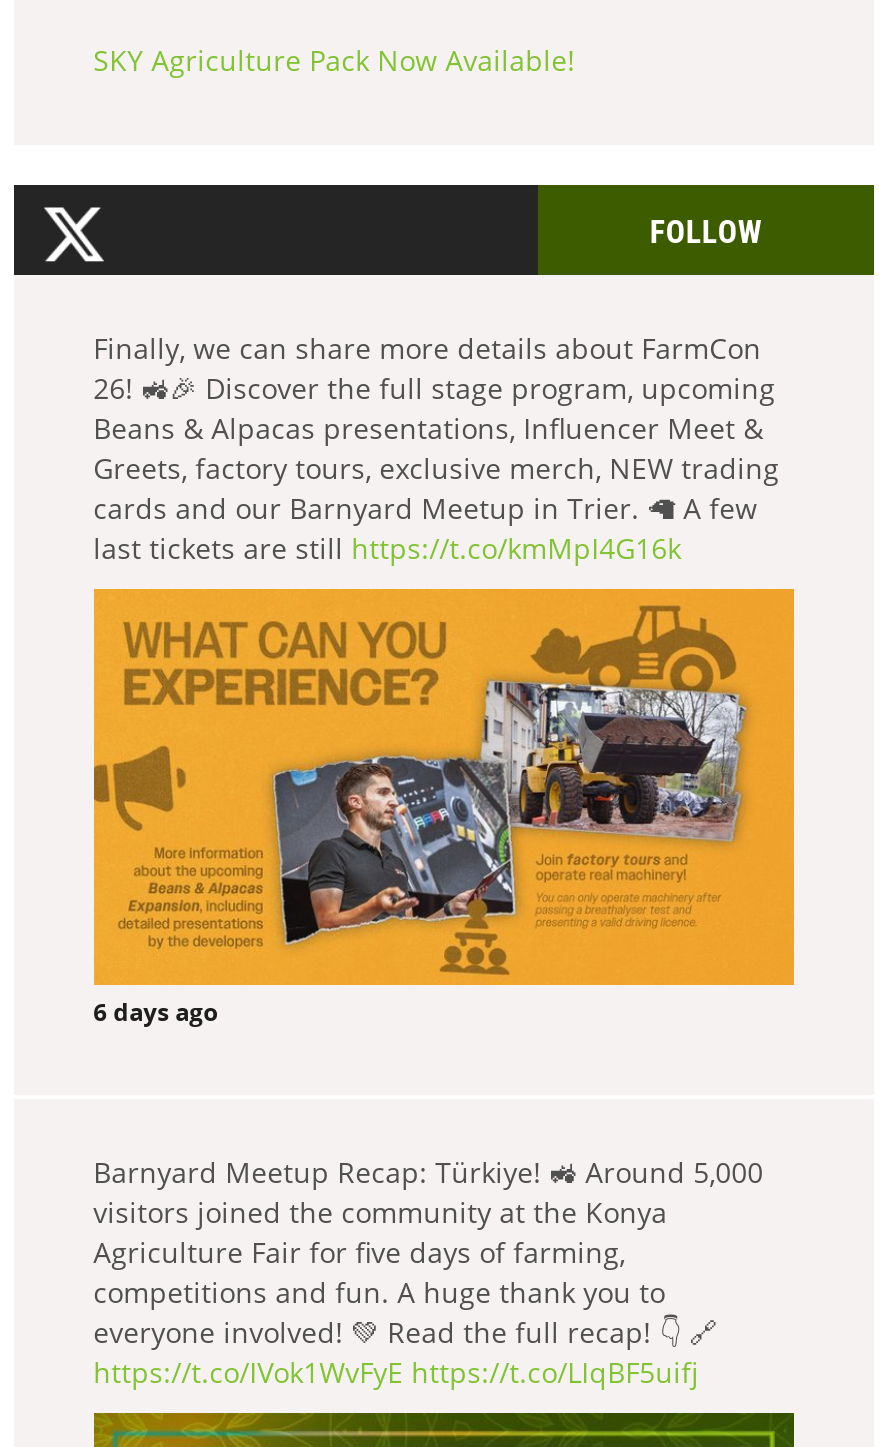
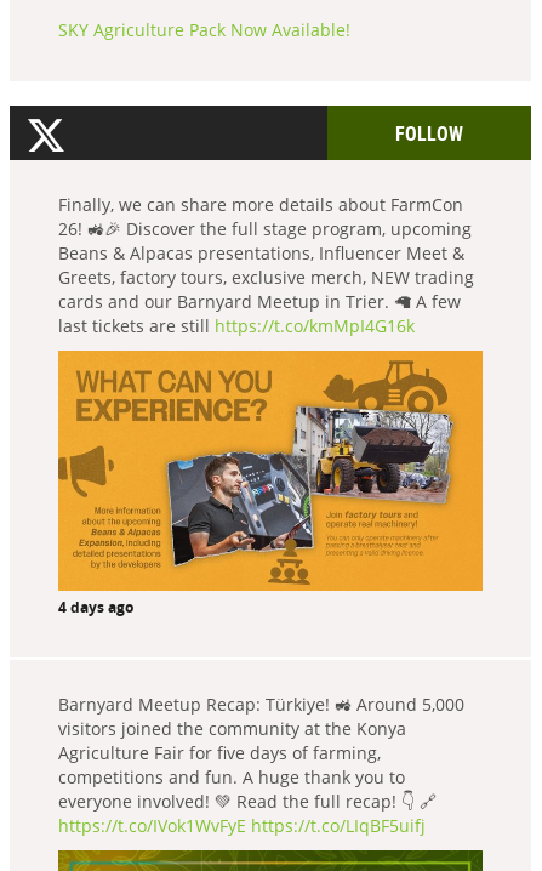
- 6 days ago
+ 4 days ago
